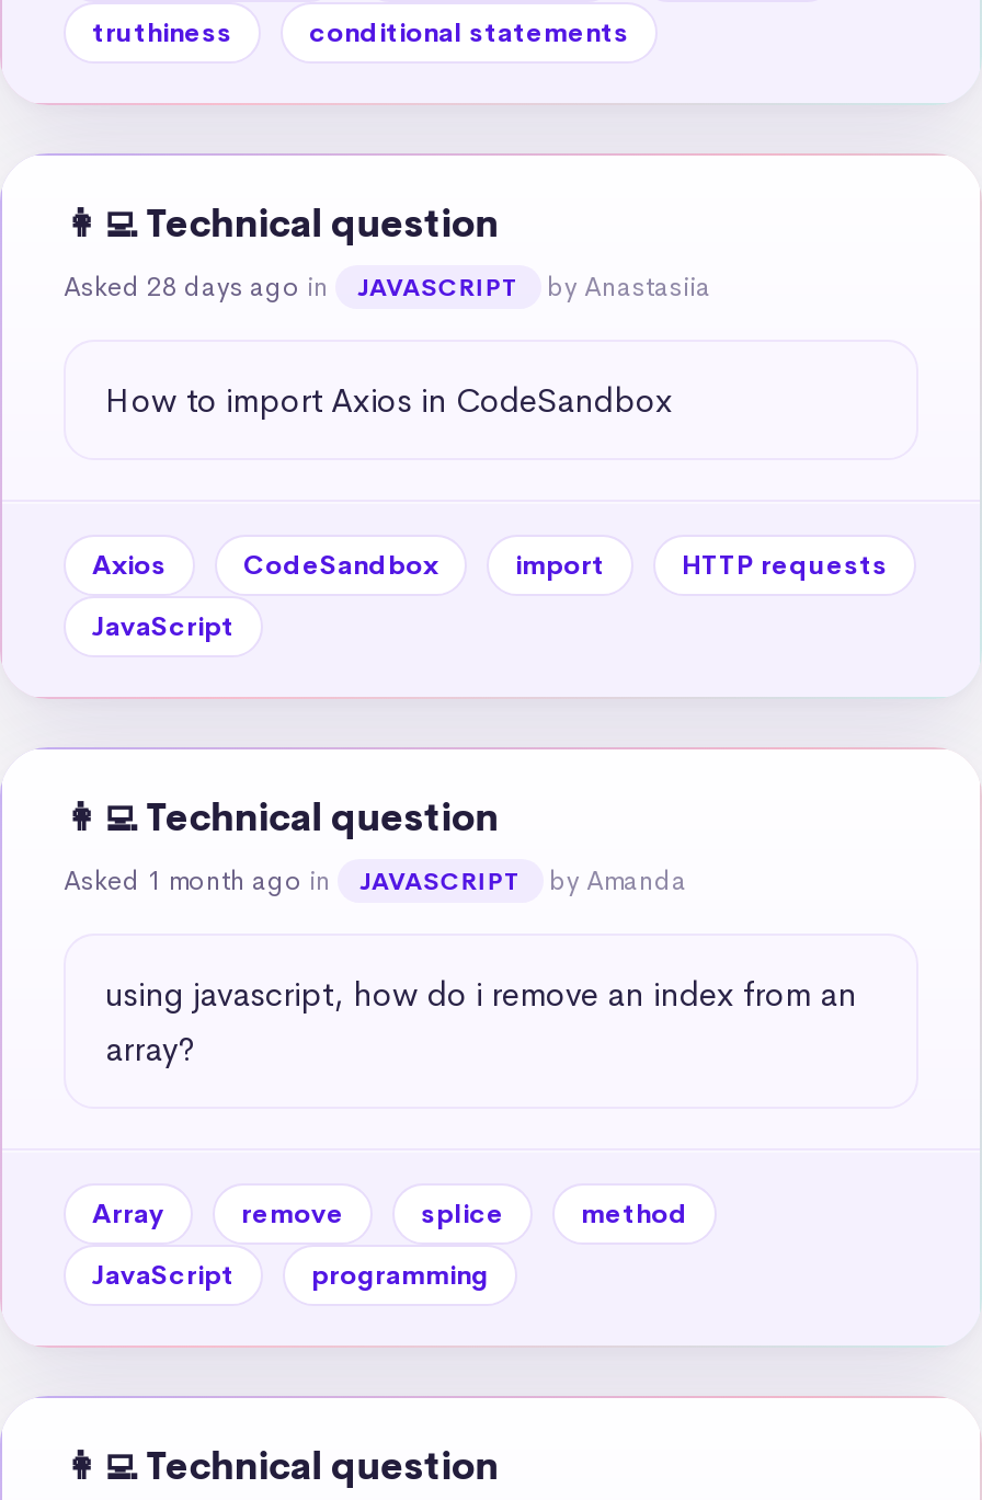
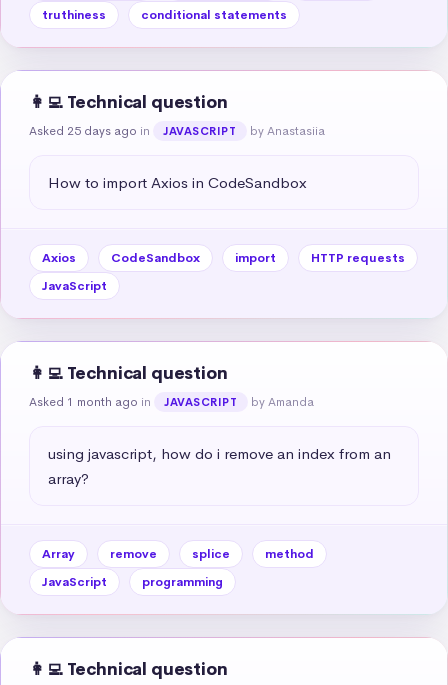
- Asked 28 days ago in
+ Asked 25 days ago in
